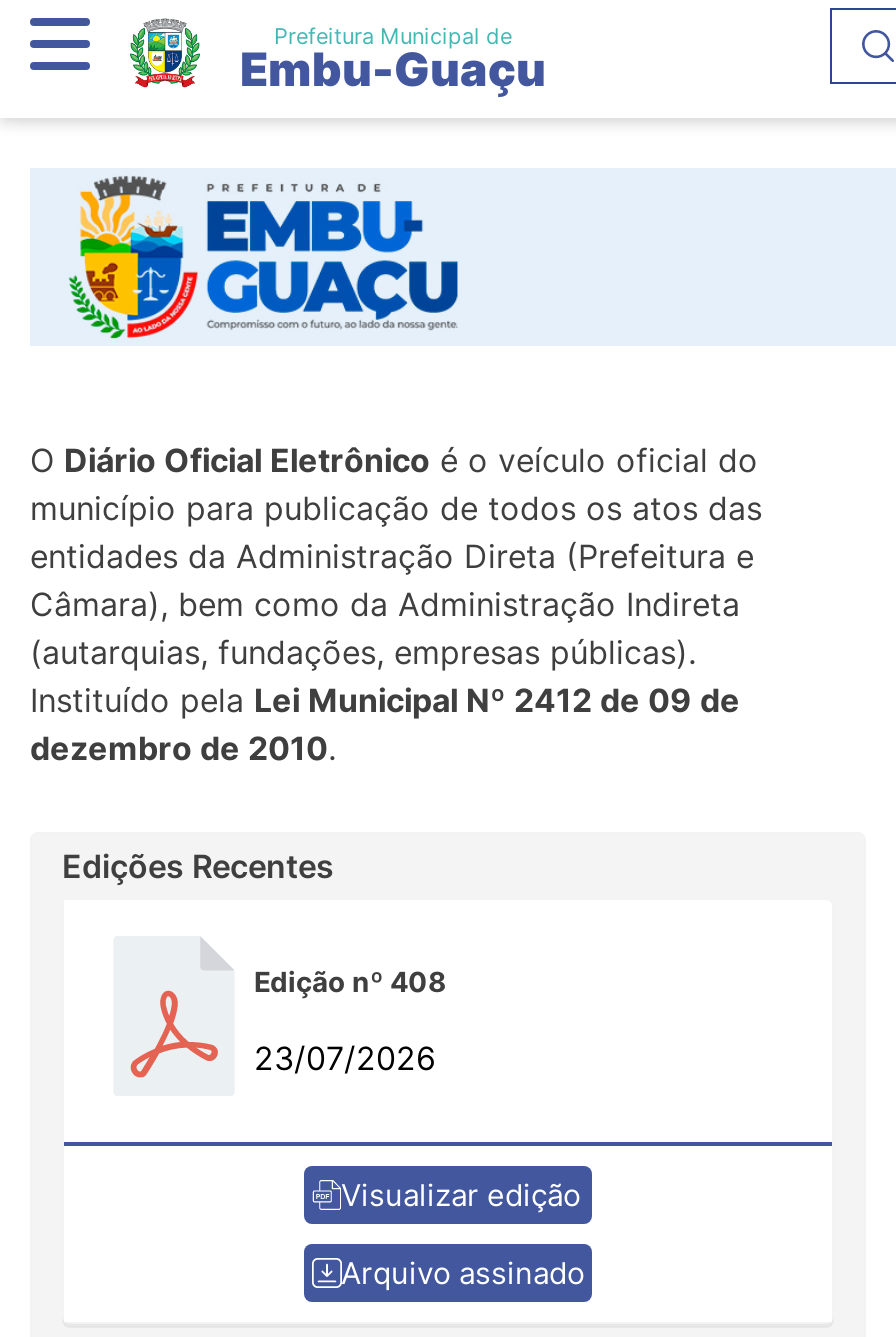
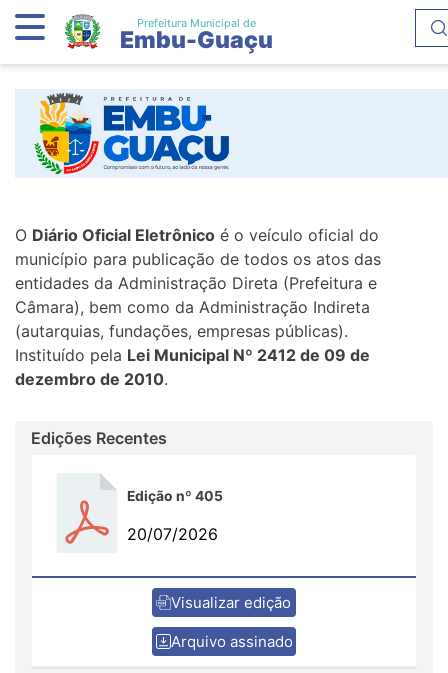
- Edição nº 408
+ Edição nº 405

- 23/07/2026
+ 20/07/2026
